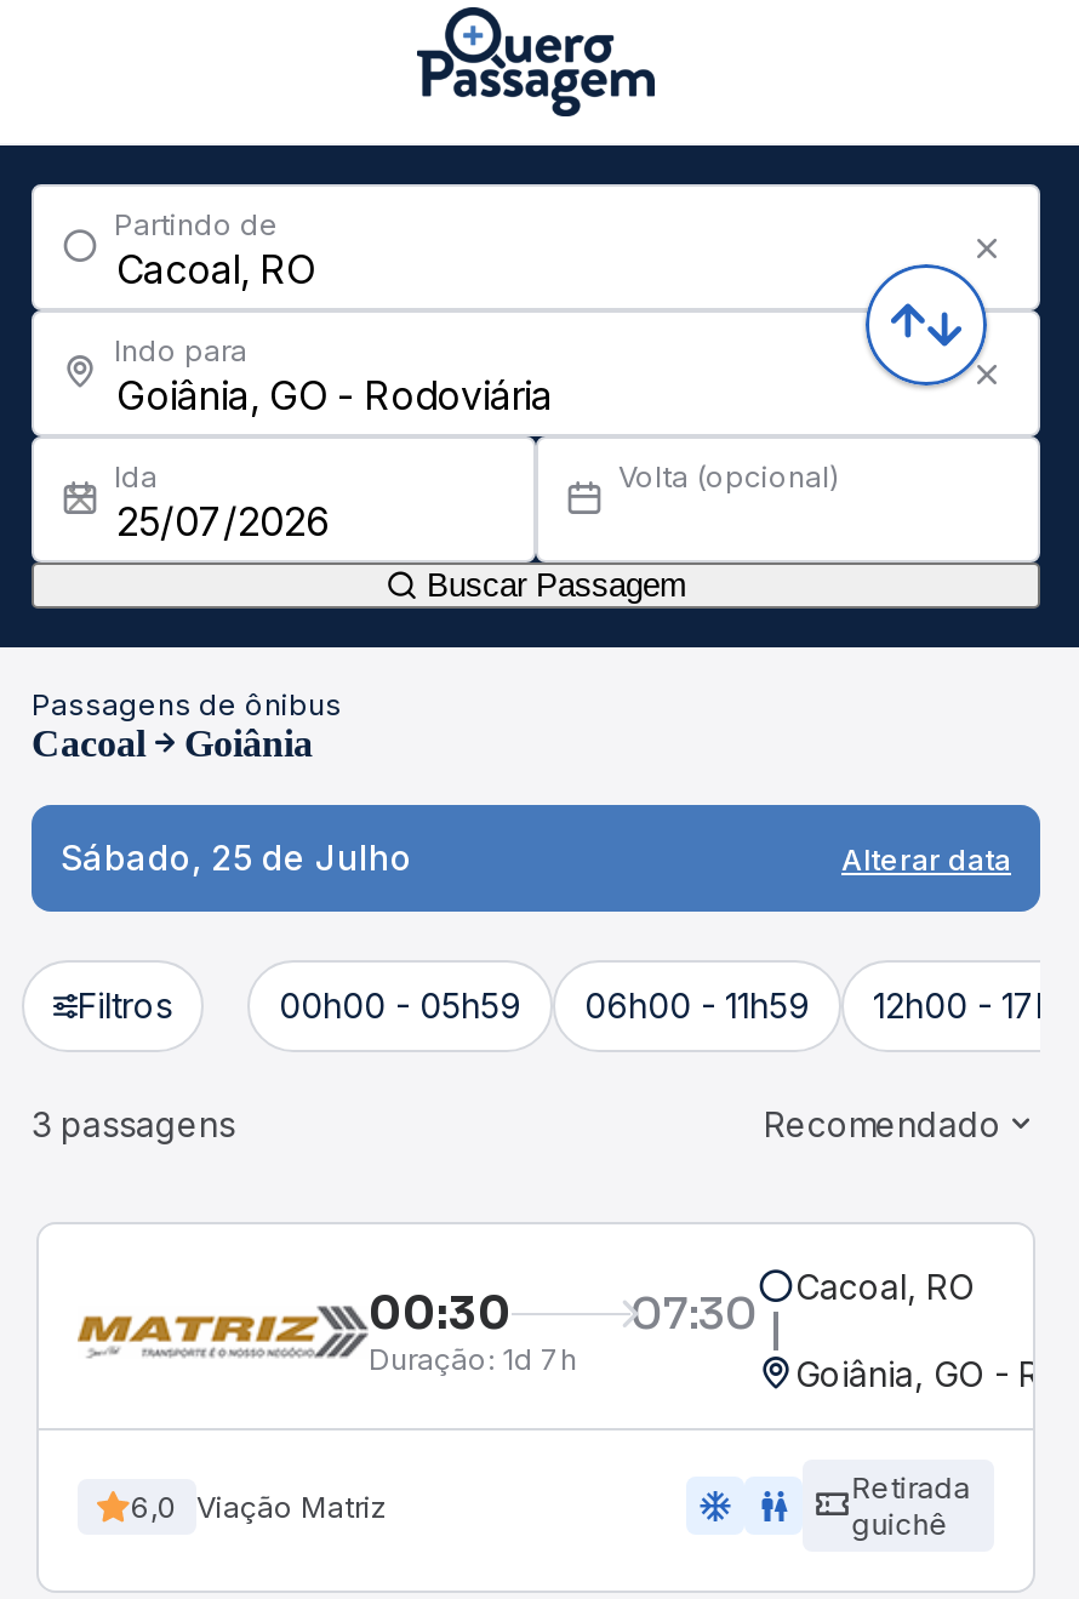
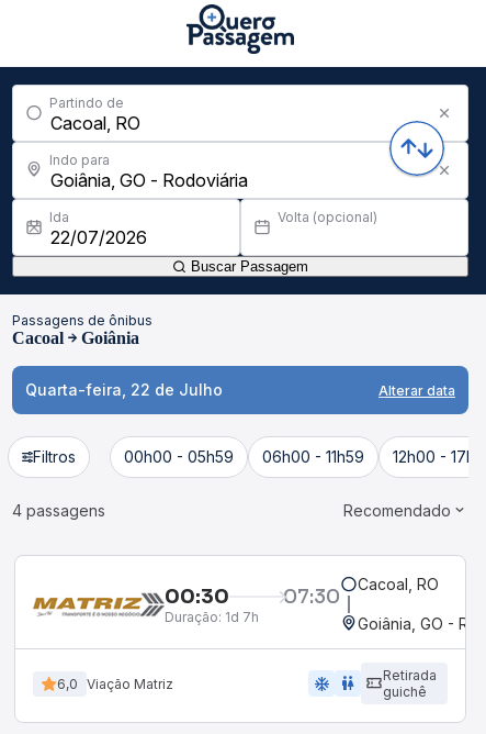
- Sábado, 25 de Julho
+ Quarta-feira, 22 de Julho

- 3 passagens
+ 4 passagens
